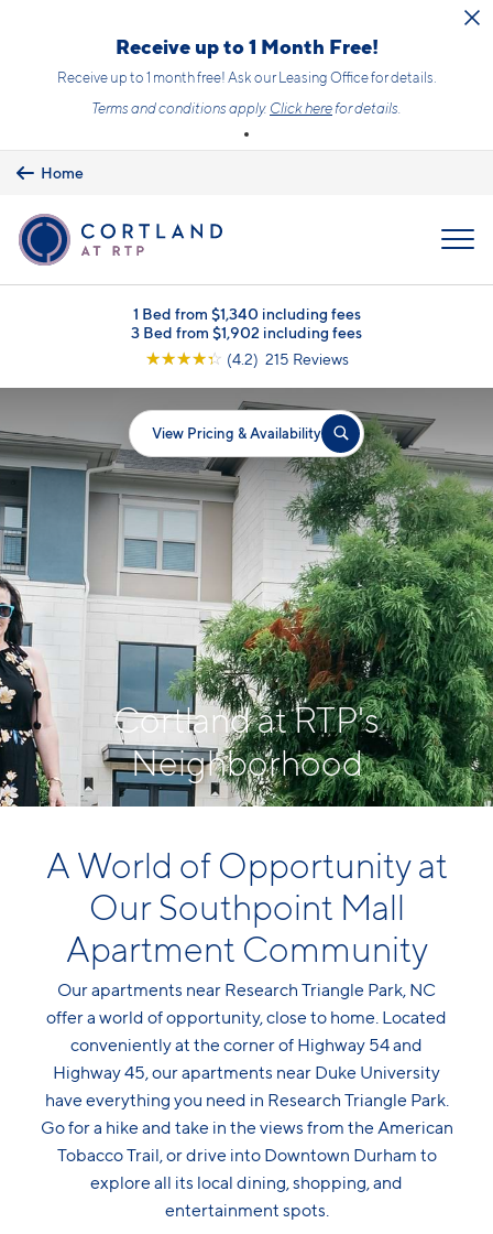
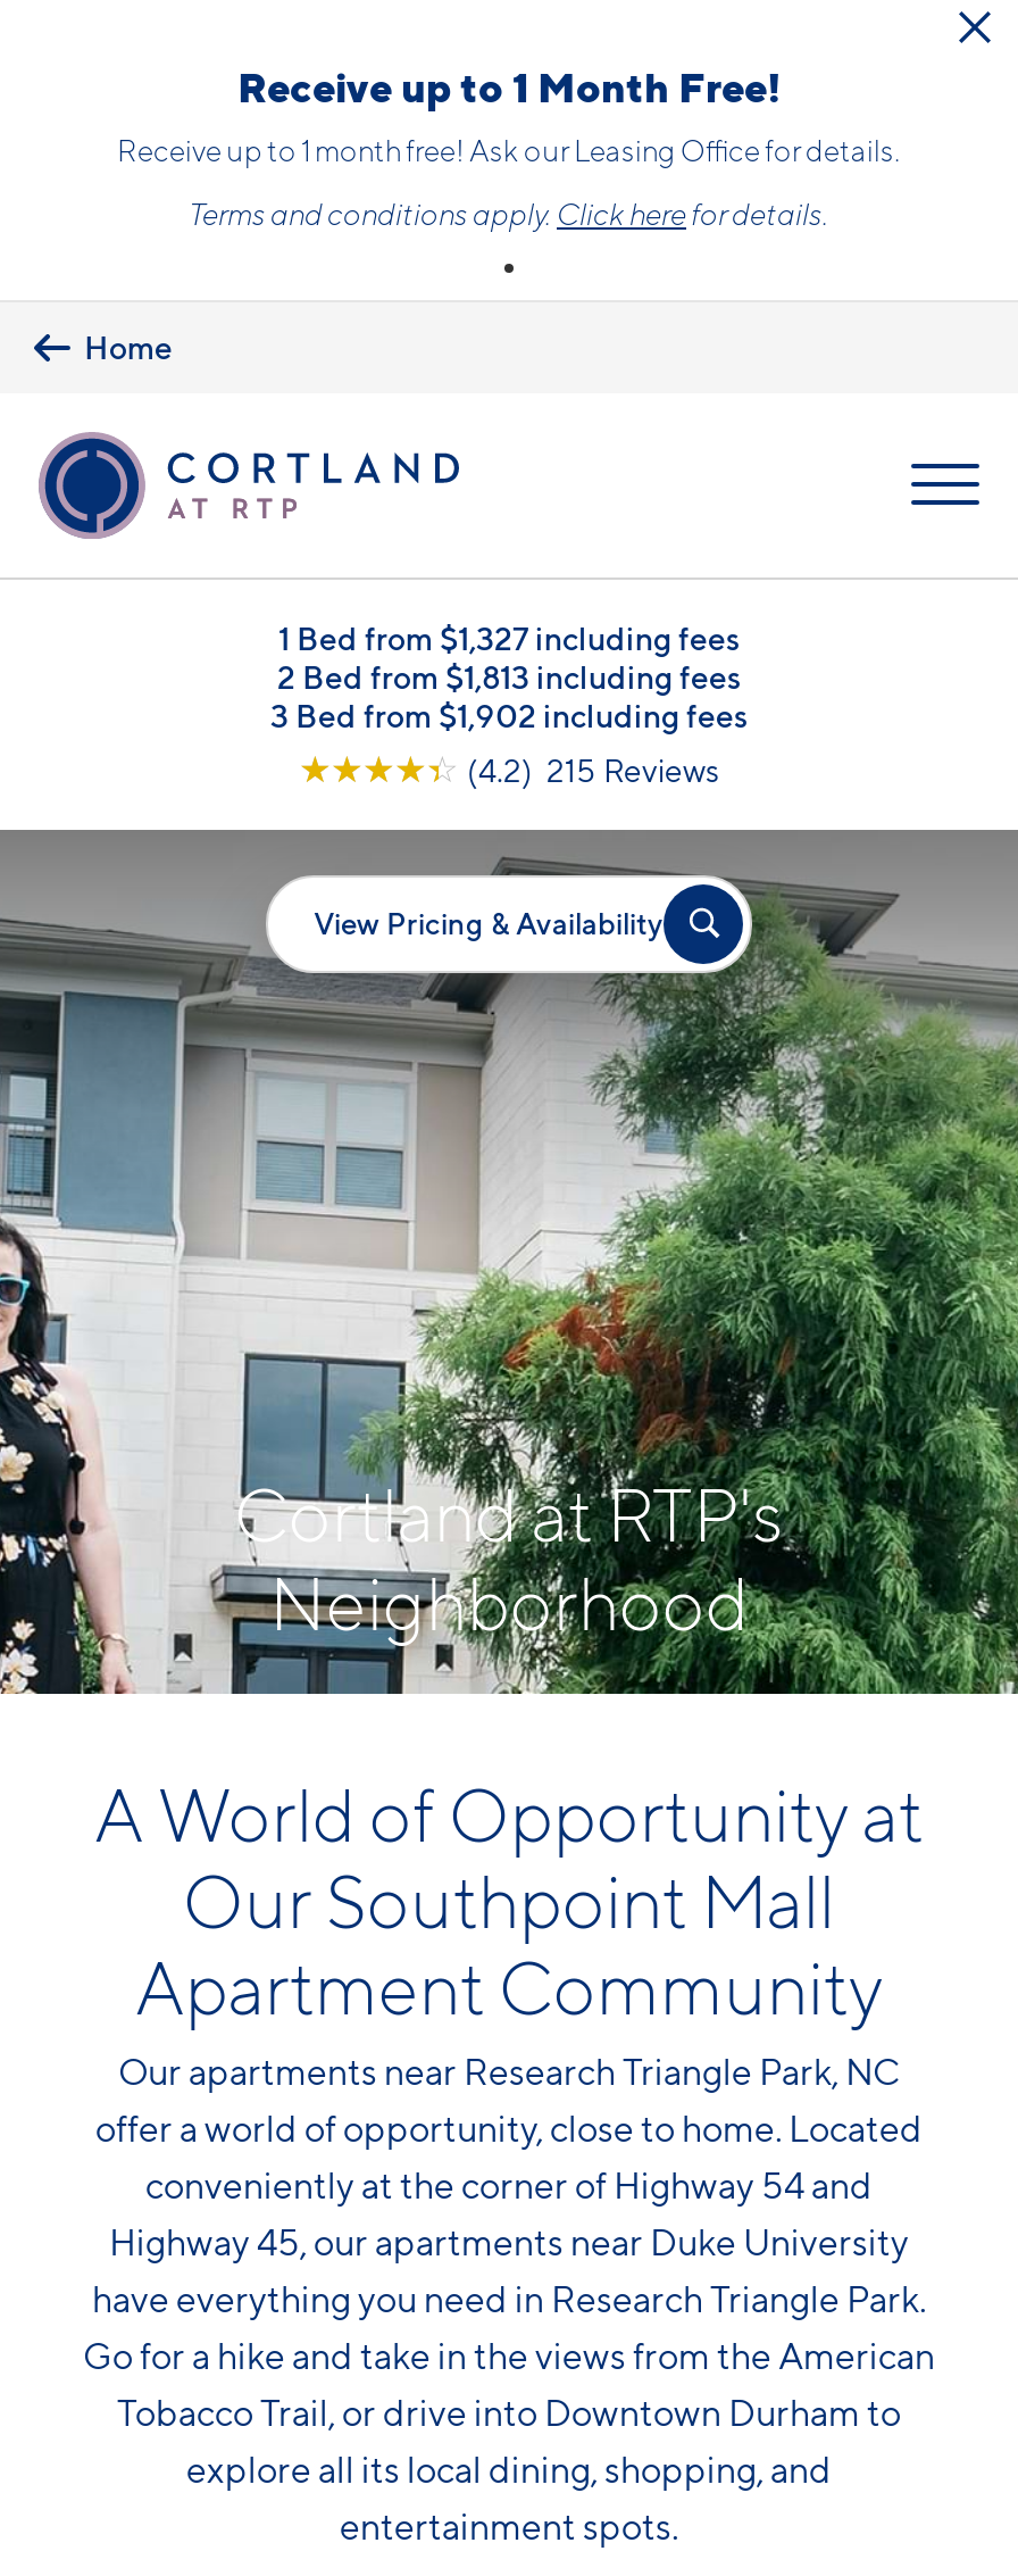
- 1 Bed from $1,340 including fees
+ 1 Bed from $1,327 including fees
+ 2 Bed from $1,813 including fees
